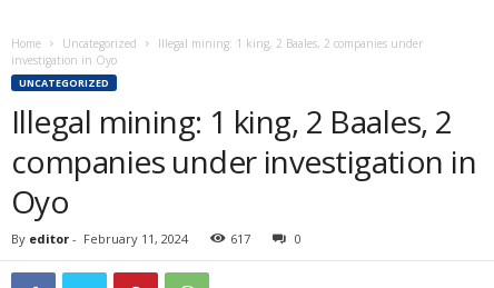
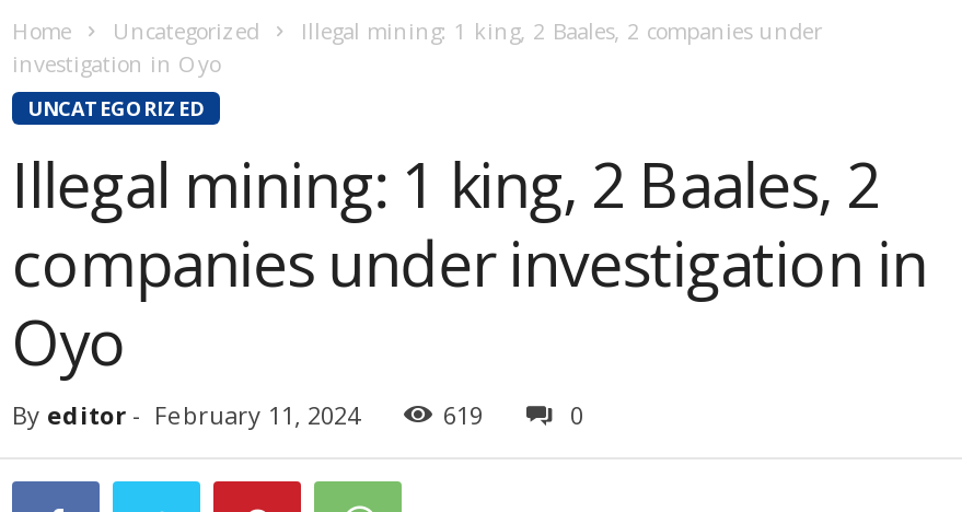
- 617
+ 619
